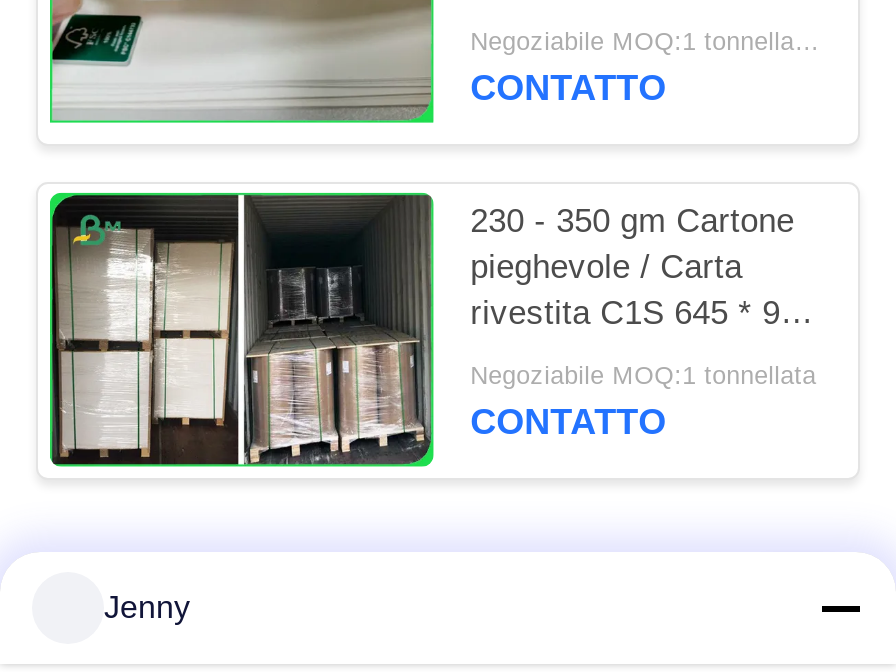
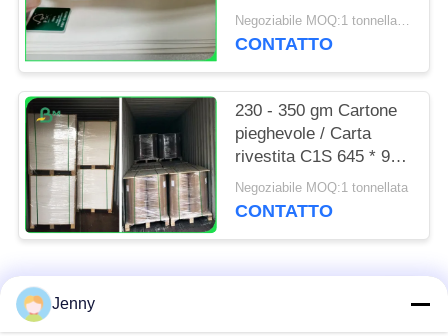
+ [image]
